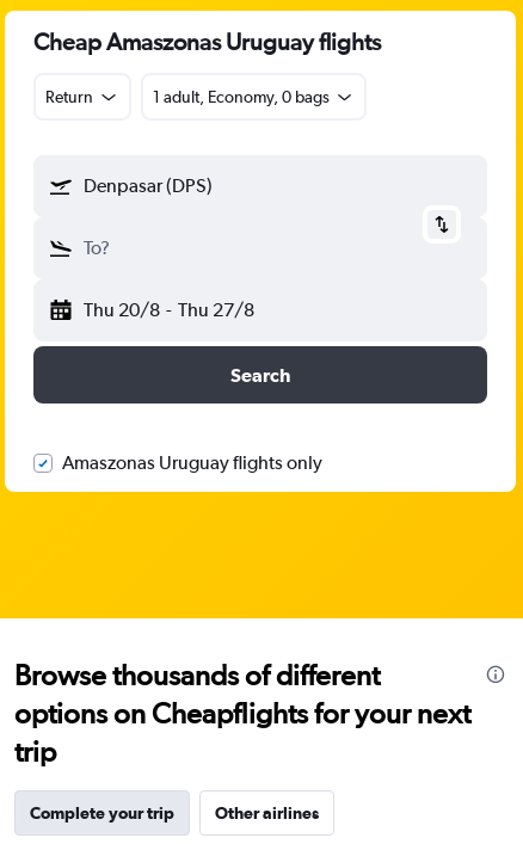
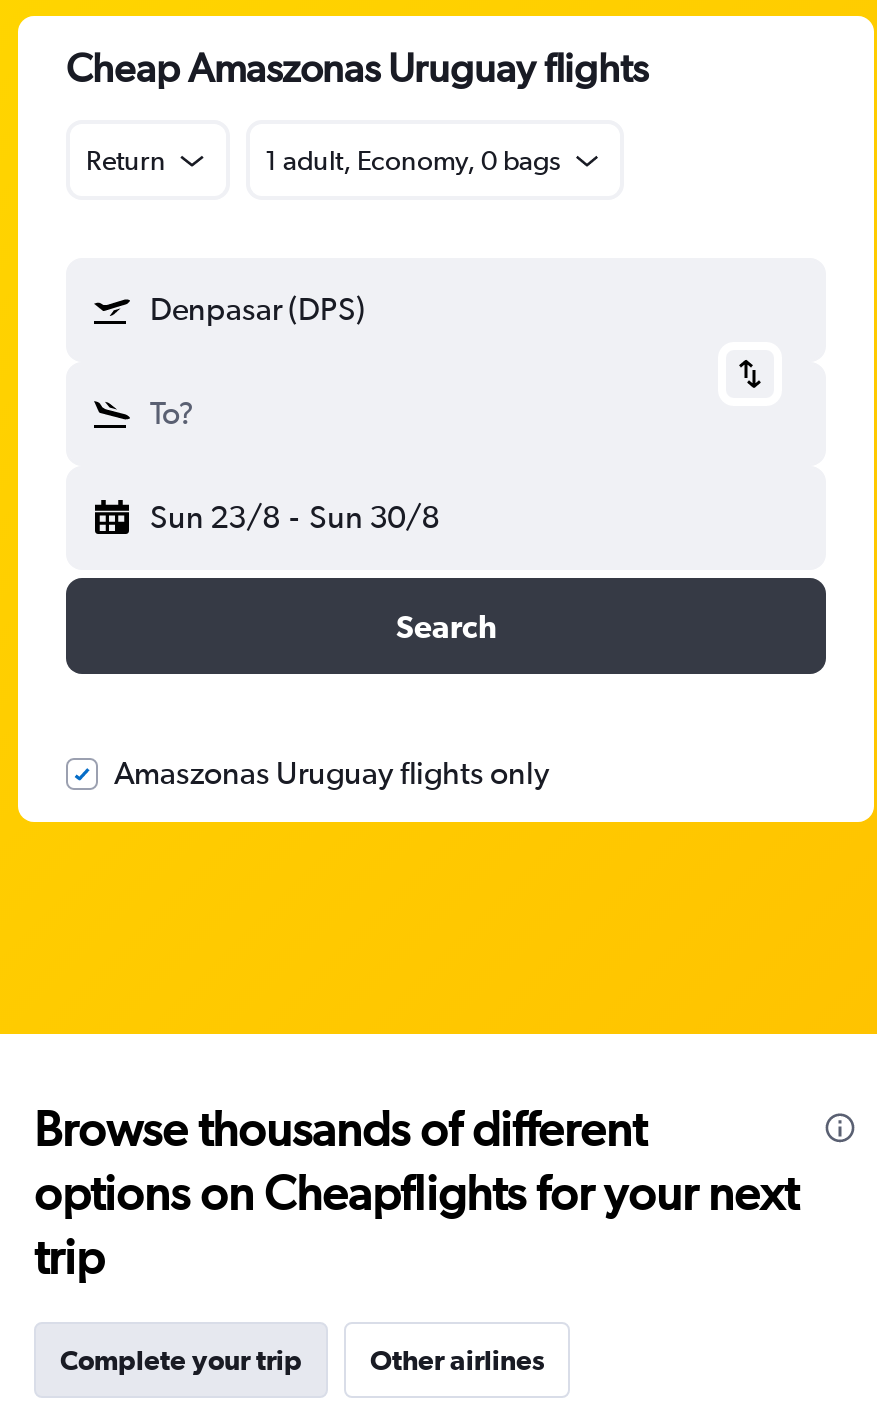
- Thu 20/8 - Thu 27/8
+ Sun 23/8 - Sun 30/8
